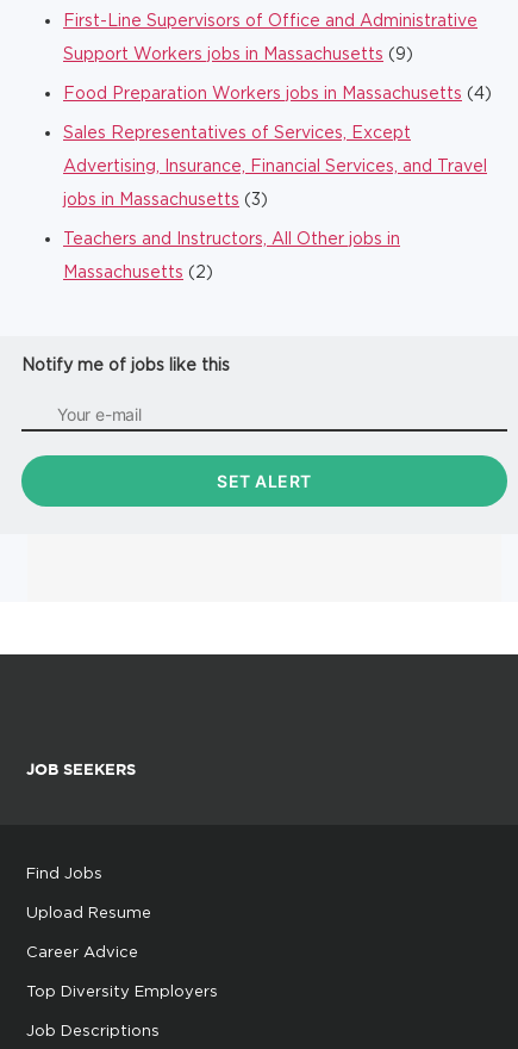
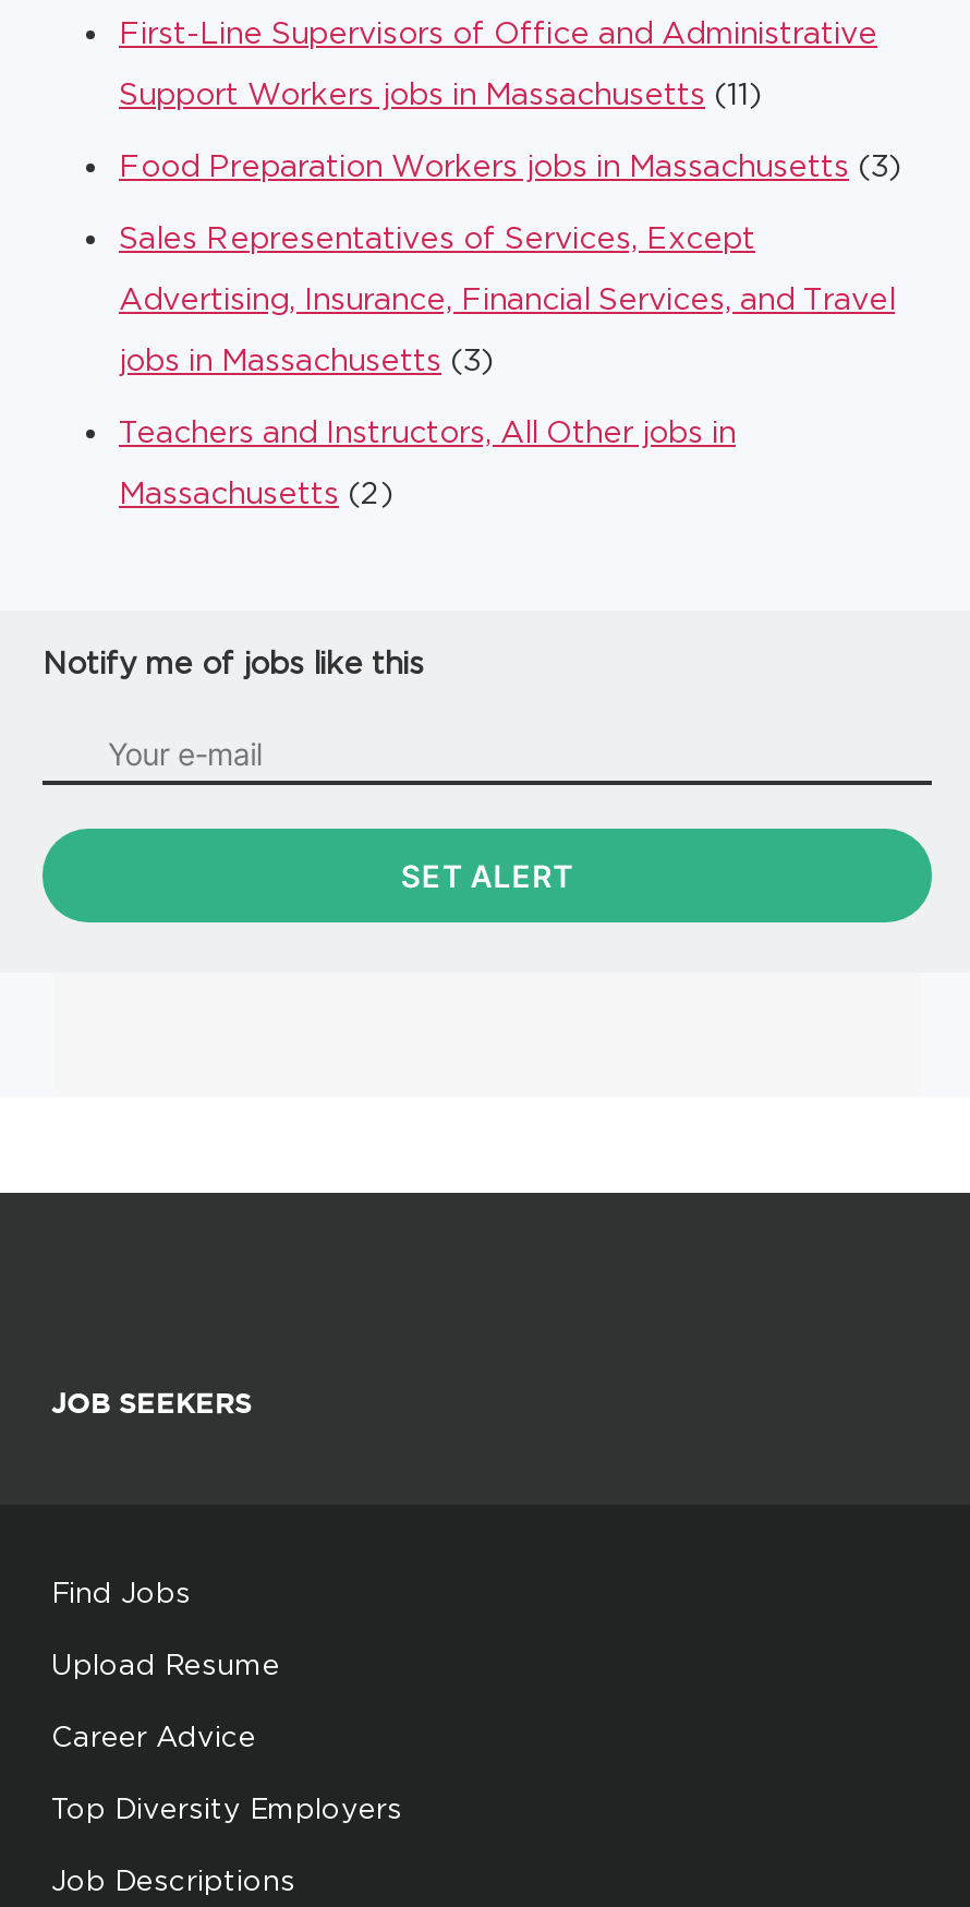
- Support Workers jobs in Massachusetts (9)
+ Support Workers jobs in Massachusetts (11)

- Food Preparation Workers jobs in Massachusetts (4)
+ Food Preparation Workers jobs in Massachusetts (3)
